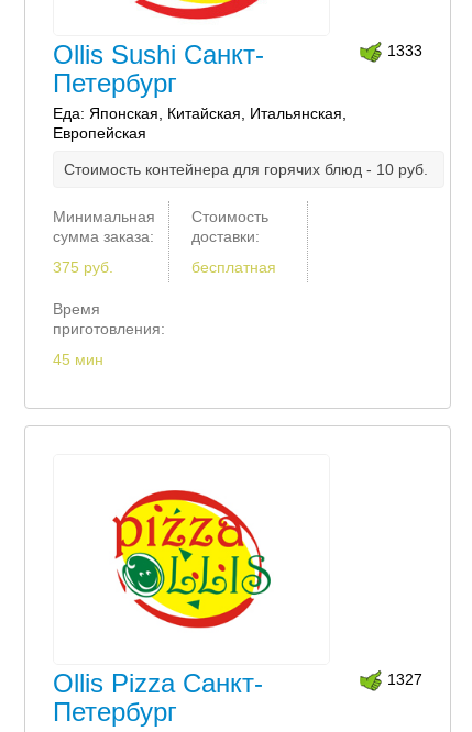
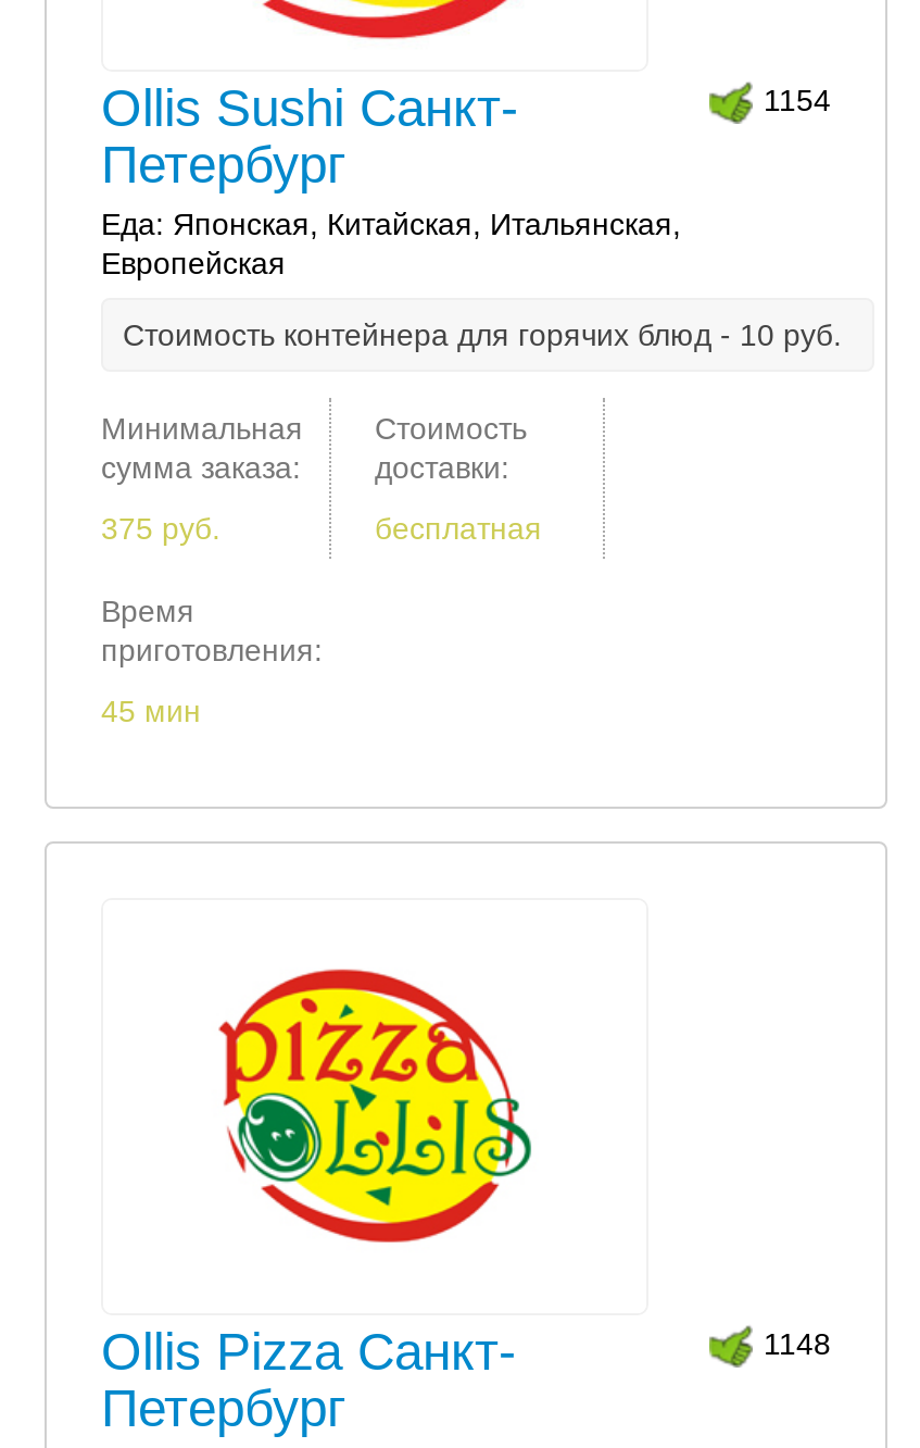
- 1333
+ 1154

- 1327
+ 1148
